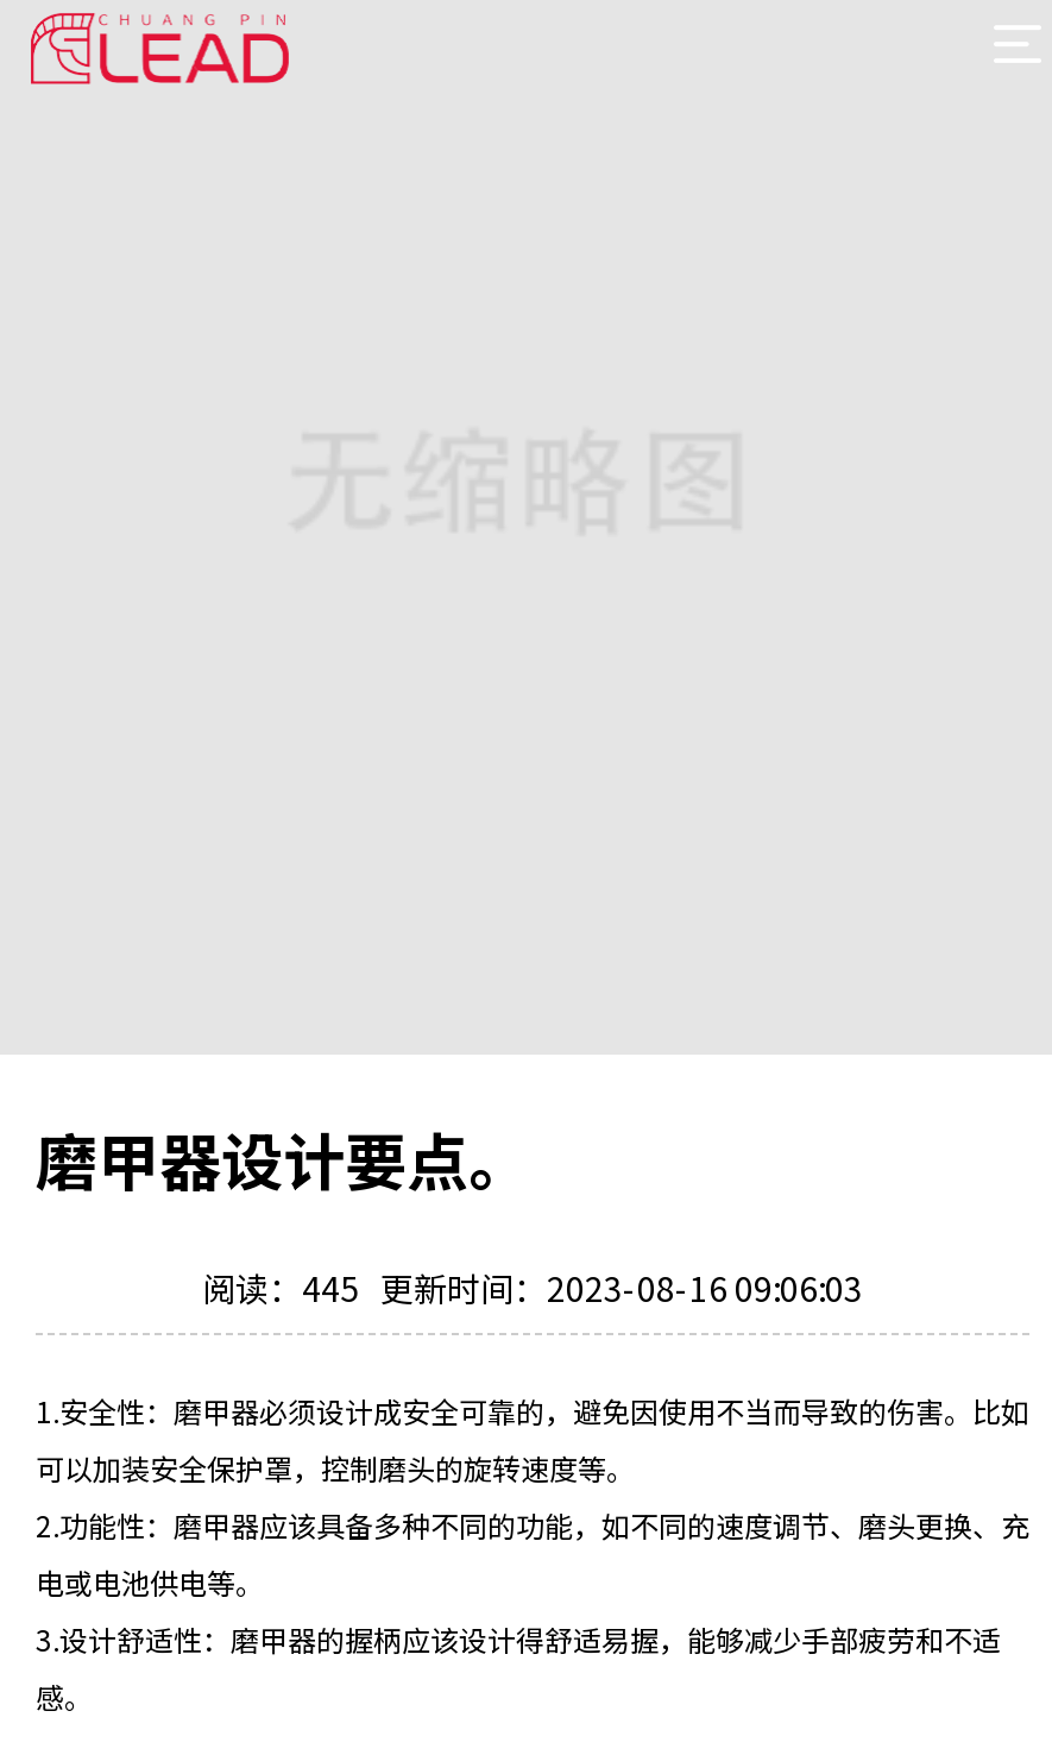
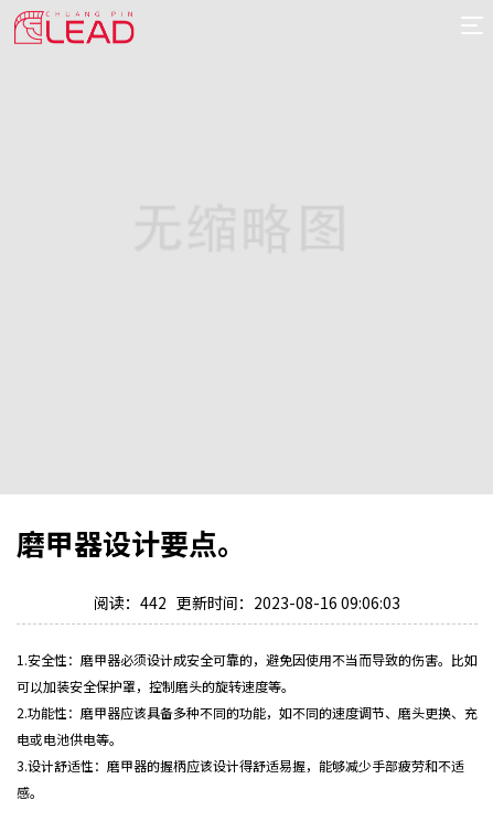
- 阅读：445 更新时间：2023-08-16 09:06:03
+ 阅读：442 更新时间：2023-08-16 09:06:03
